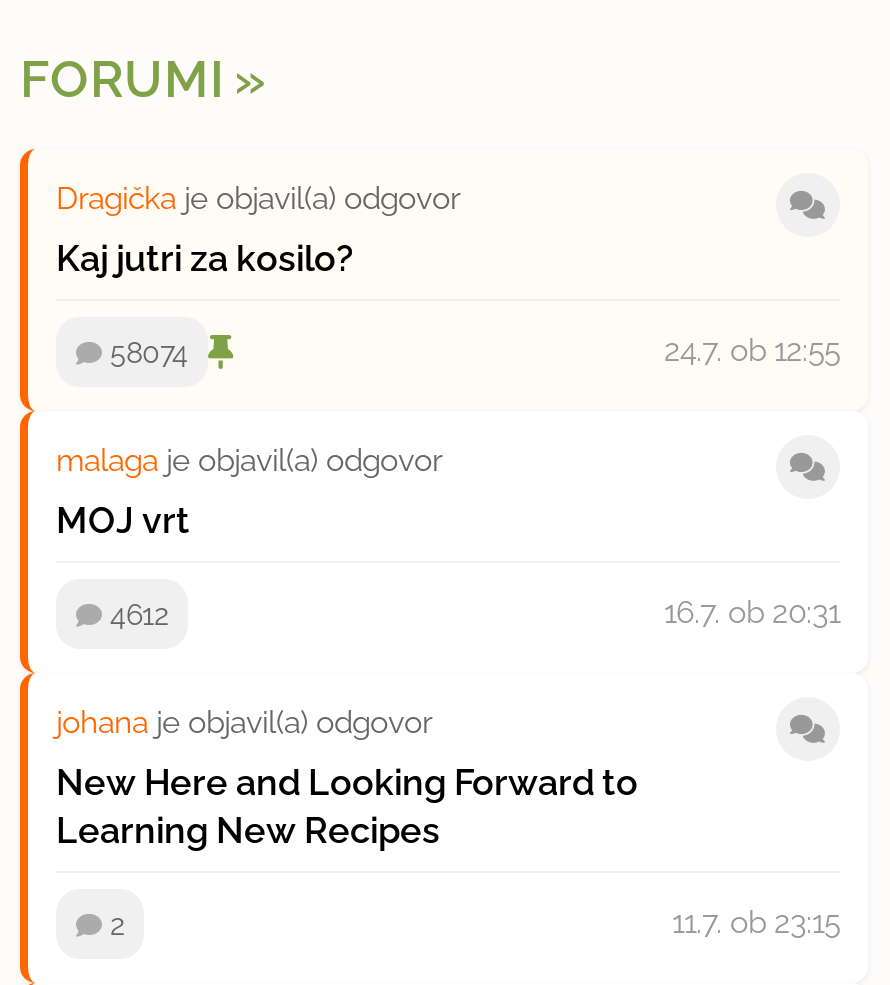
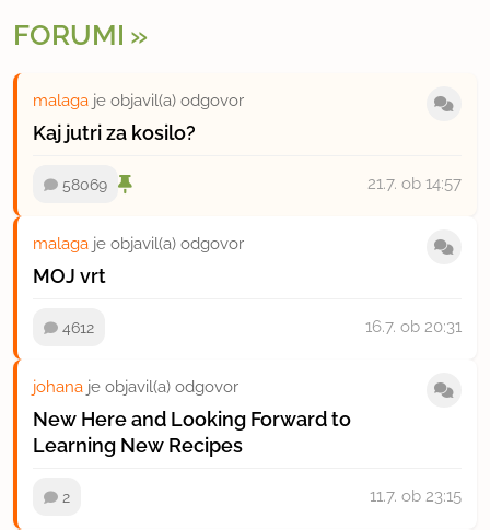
- Dragička je objavil(a) odgovor
+ malaga je objavil(a) odgovor

- 58074
+ 58069

- 24.7. ob 12:55
+ 21.7. ob 14:57
